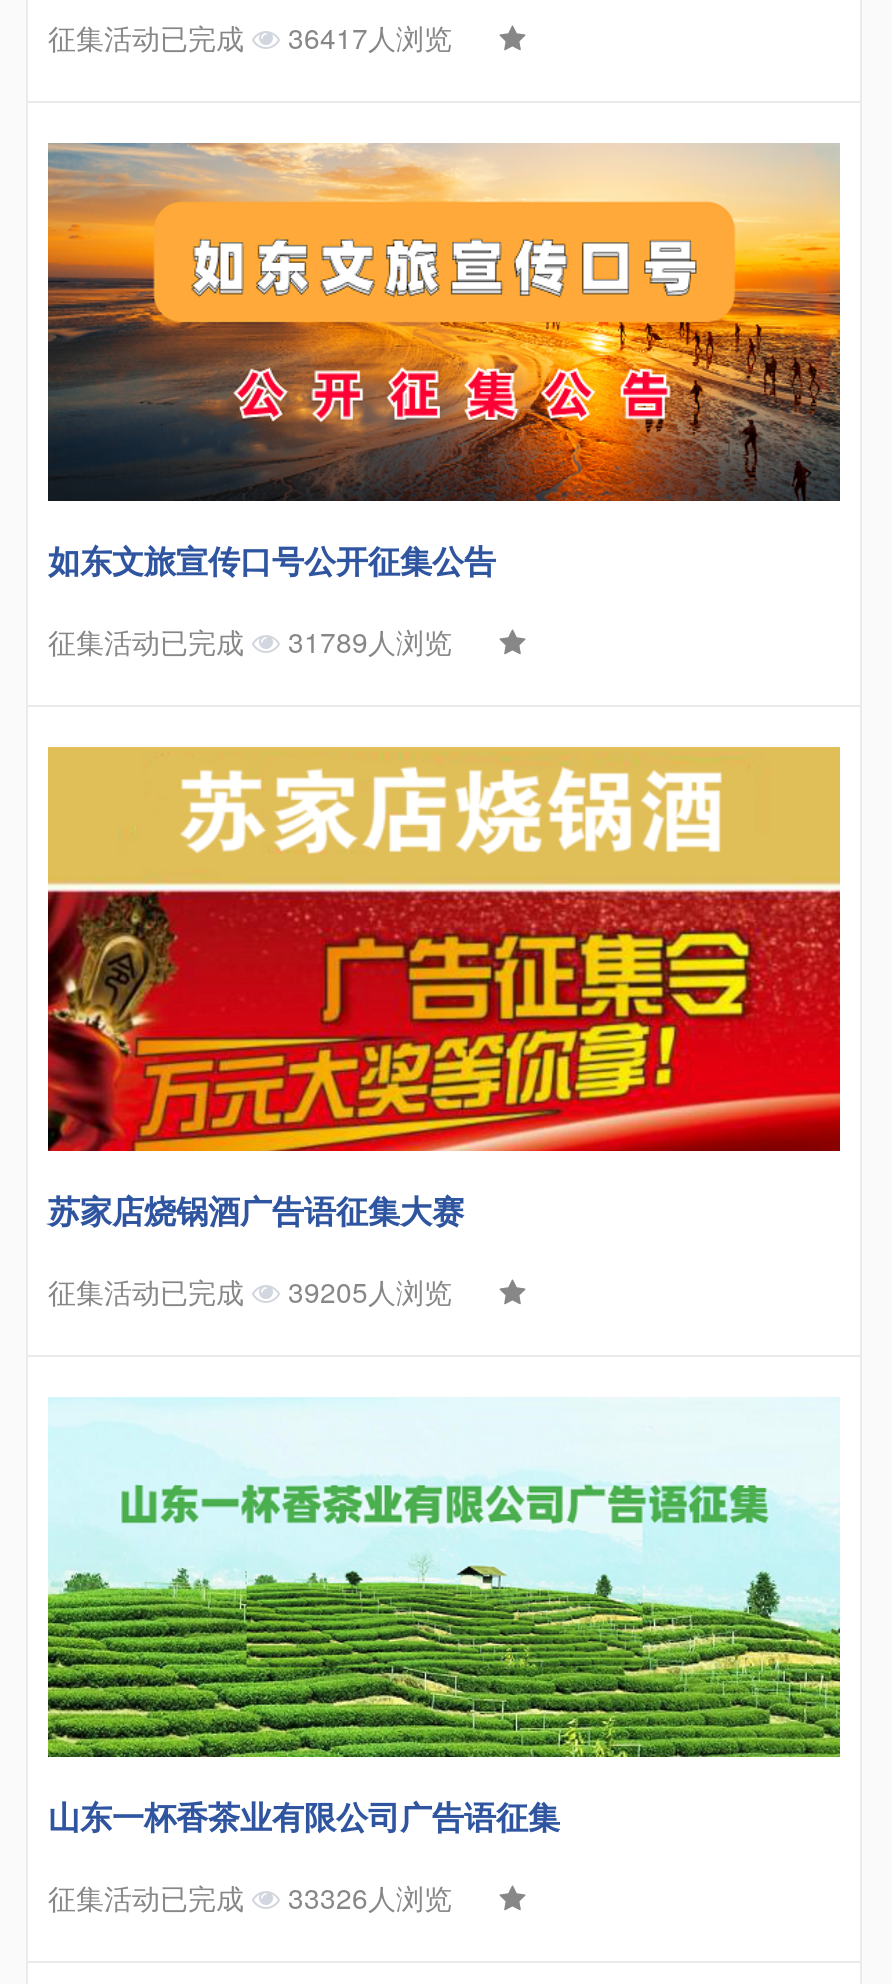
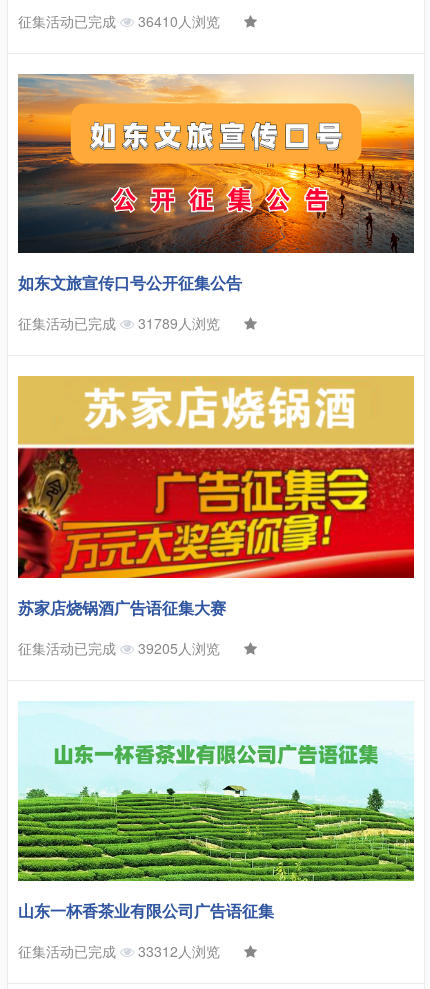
- 征集活动已完成 36417人浏览
+ 征集活动已完成 36410人浏览

- 征集活动已完成 33326人浏览
+ 征集活动已完成 33312人浏览
